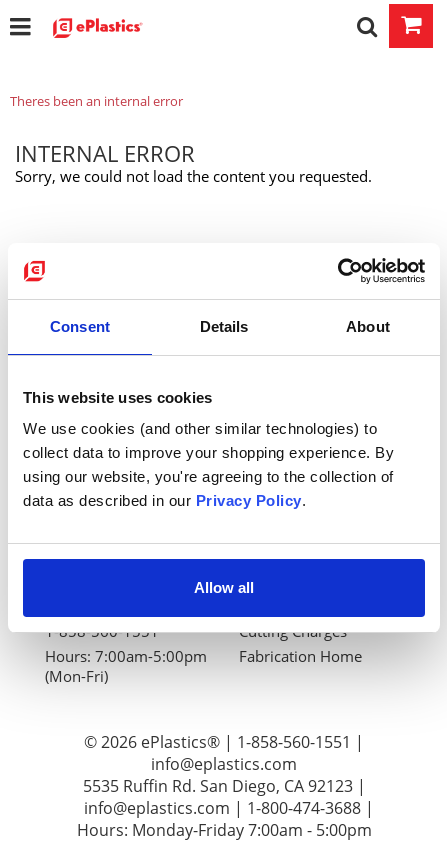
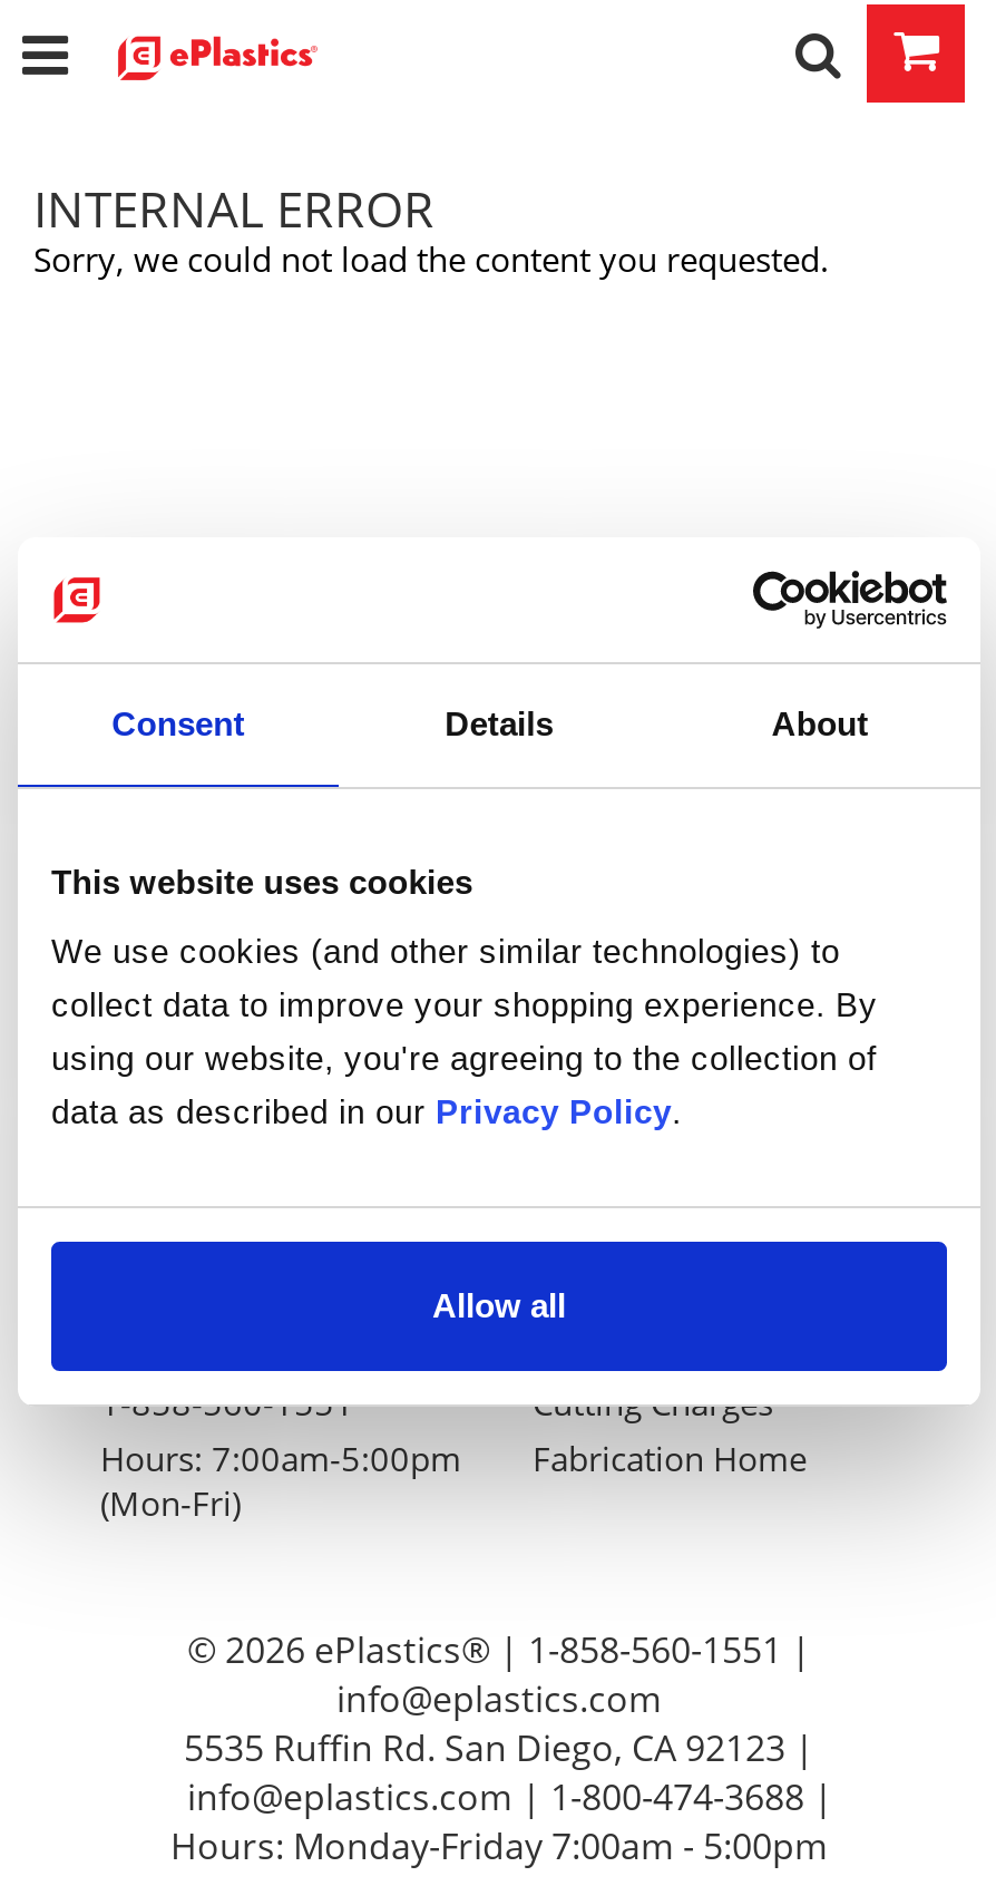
- Theres been an internal error

moved up: INTERNAL ERROR | Sorry, we could not load the content you requested.
